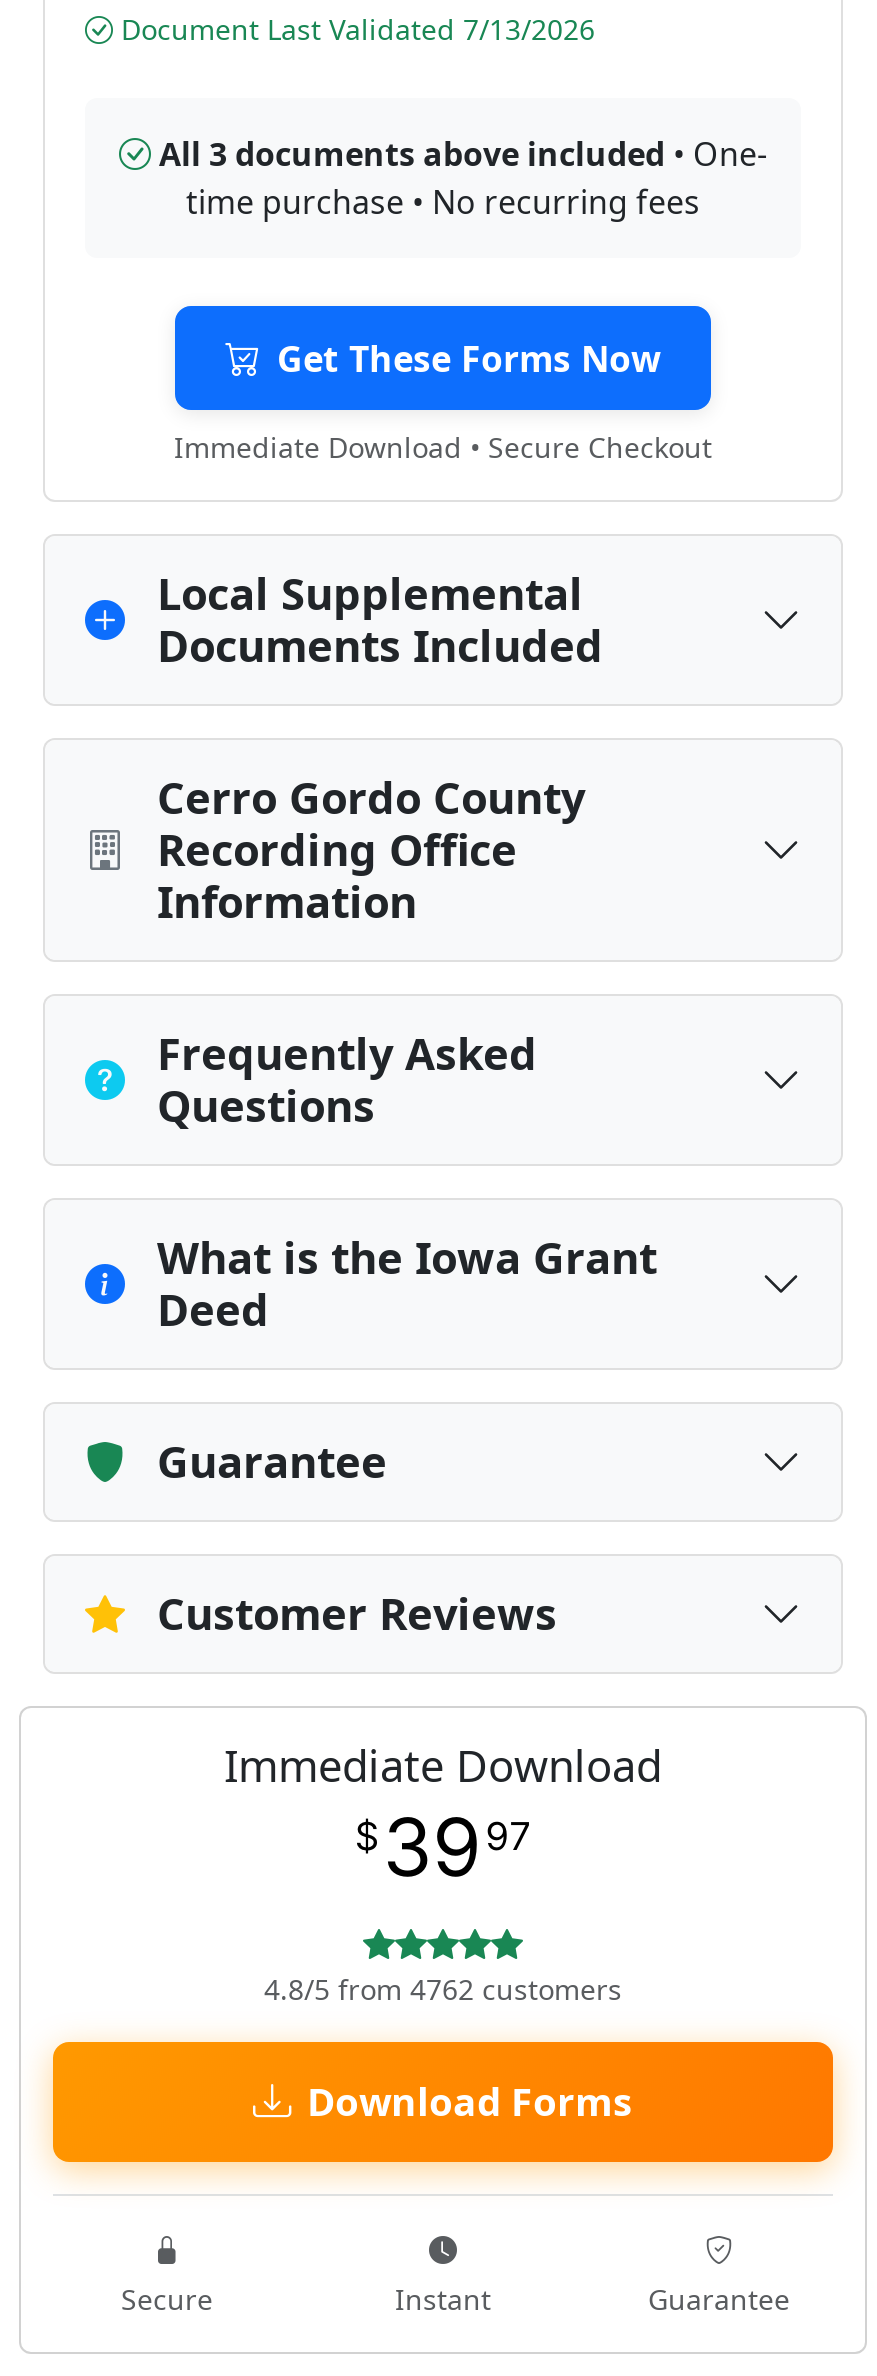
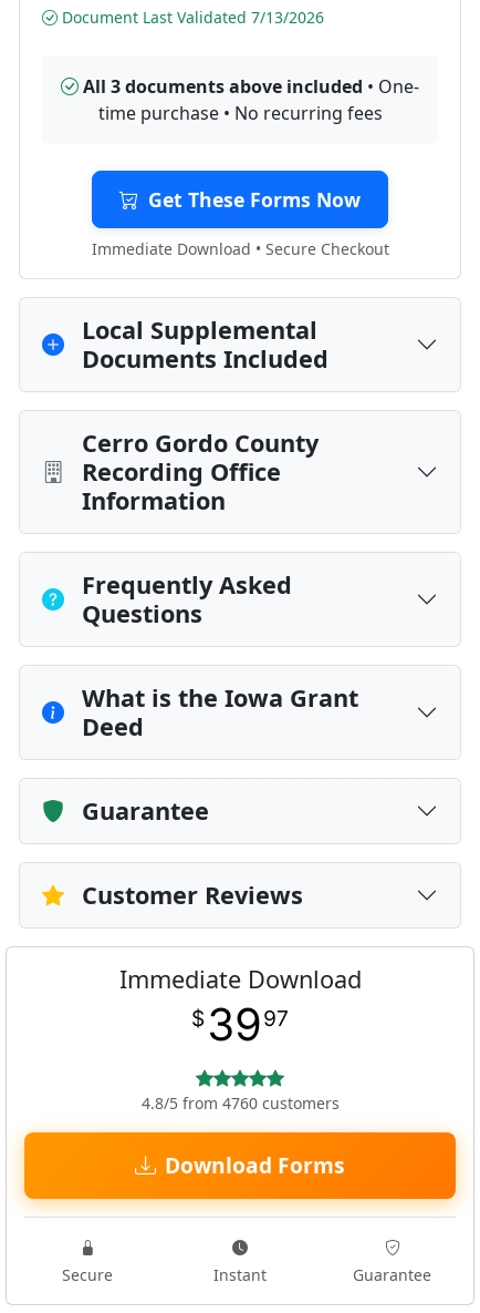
- 4.8/5 from 4762 customers
+ 4.8/5 from 4760 customers
